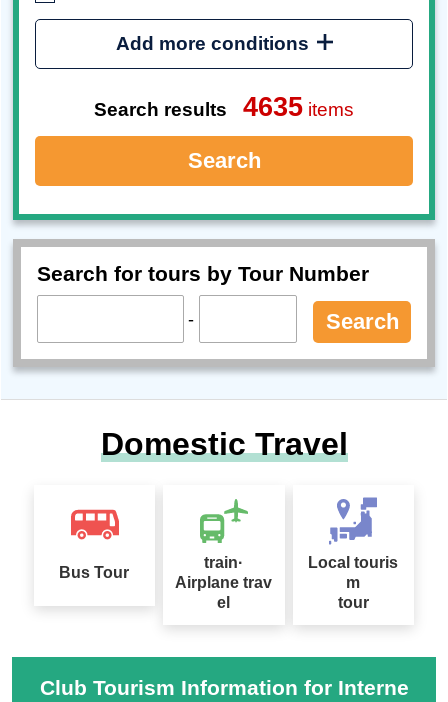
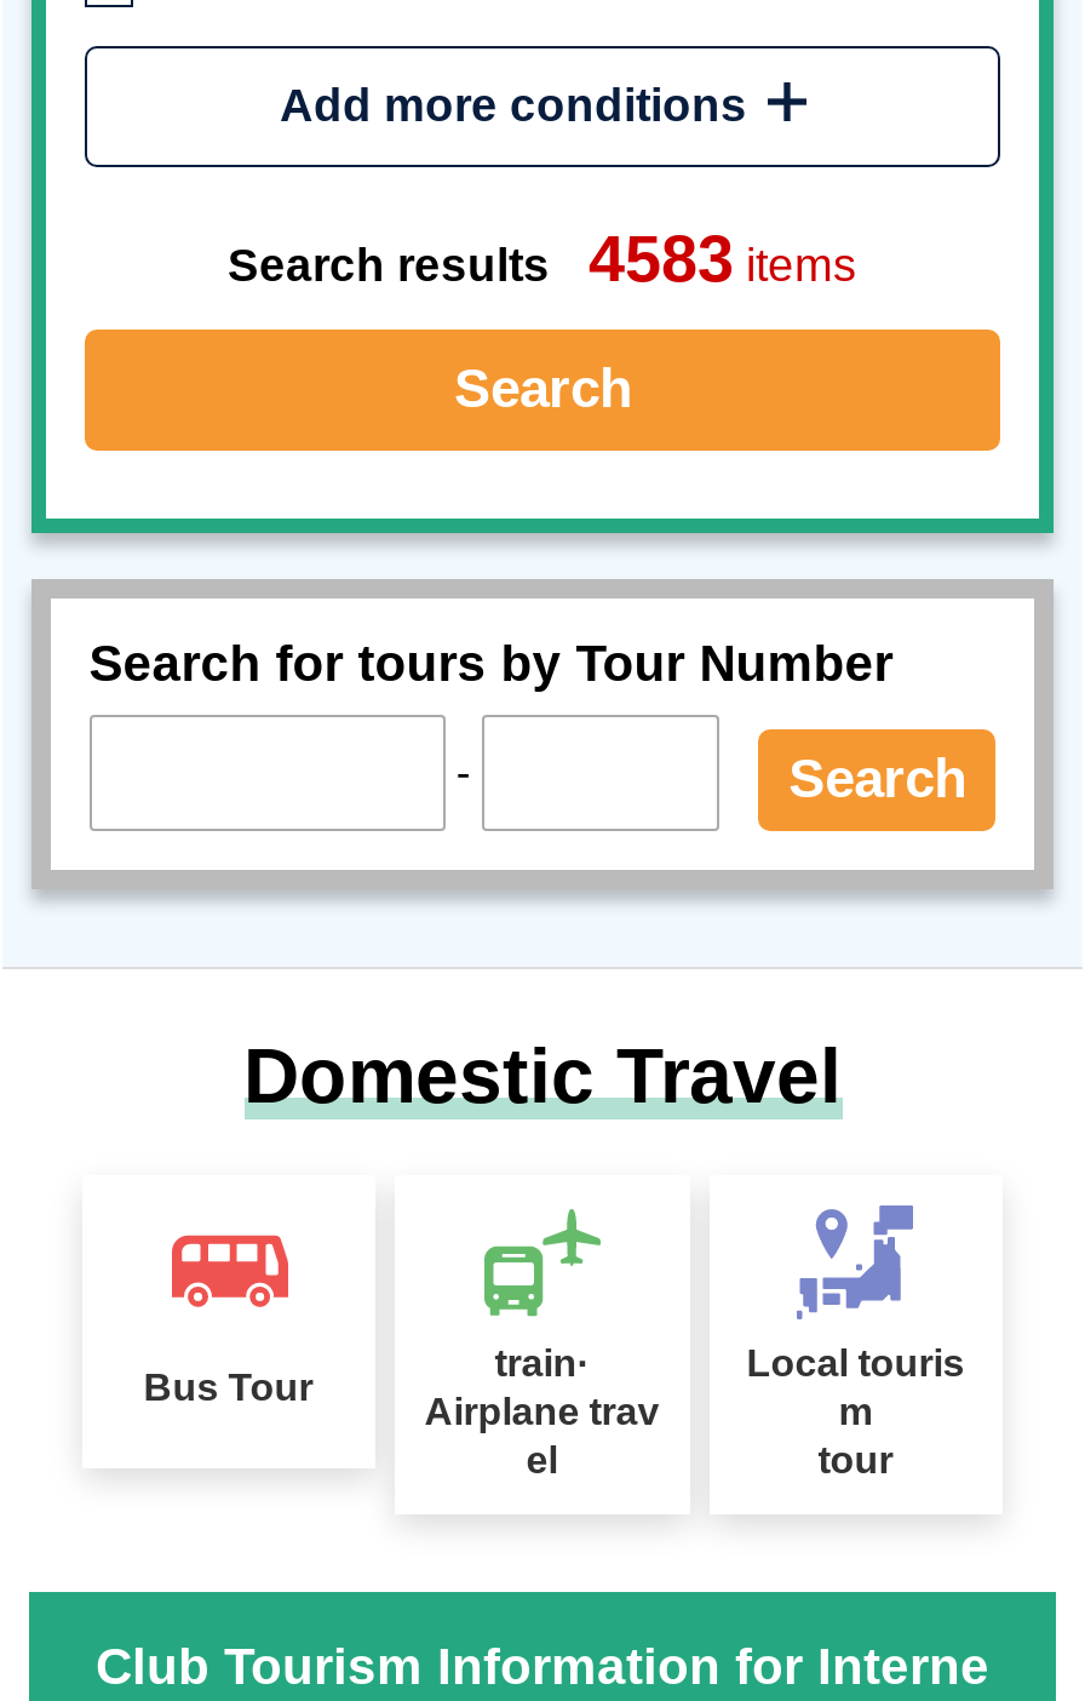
- Search results 4635 items
+ Search results 4583 items
